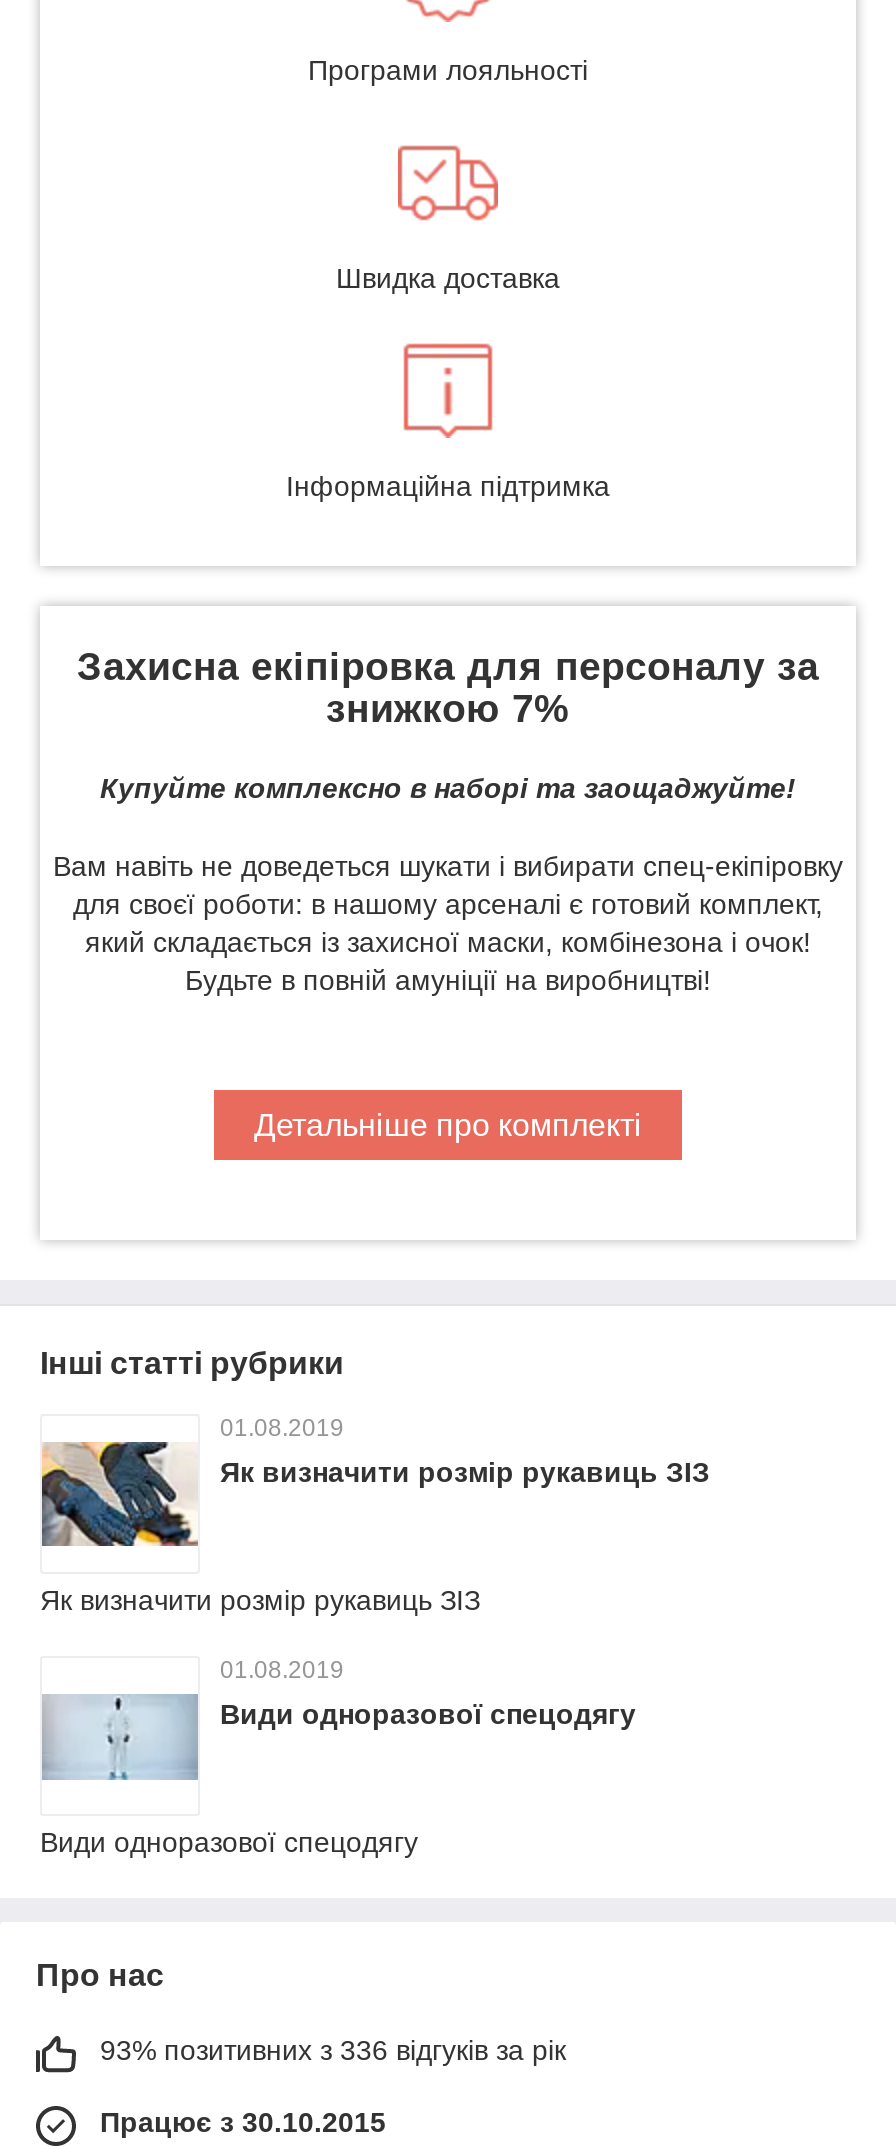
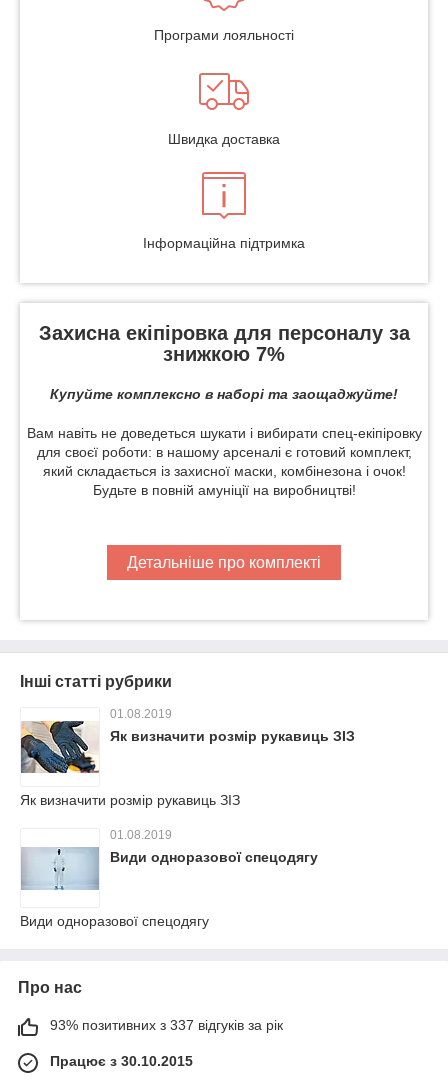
- 93% позитивних з 336 відгуків за рік
+ 93% позитивних з 337 відгуків за рік
